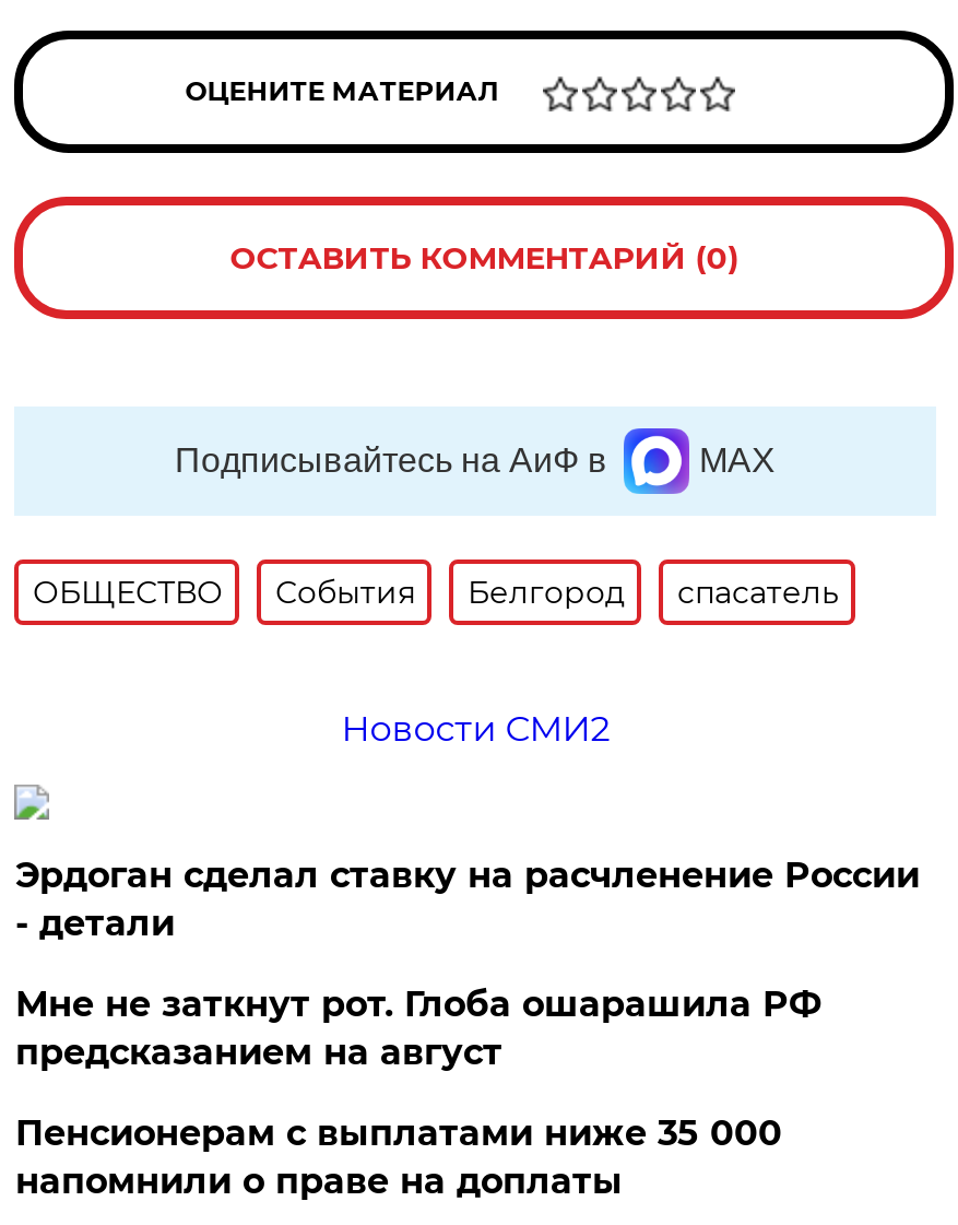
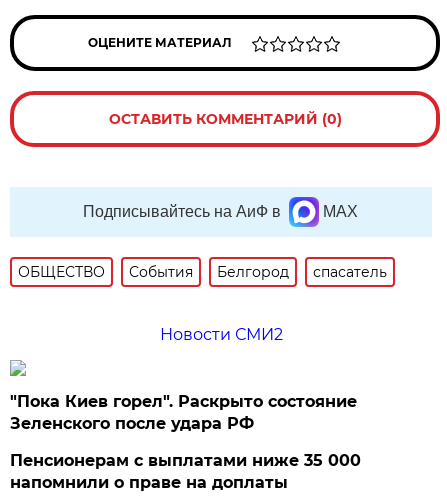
- Эрдоган сделал ставку на расчленение России
- - детали
- Мне не заткнут рот. Глоба ошарашила РФ
- предсказанием на август
+ "Пока Киев горел". Раскрыто состояние
+ Зеленского после удара РФ
